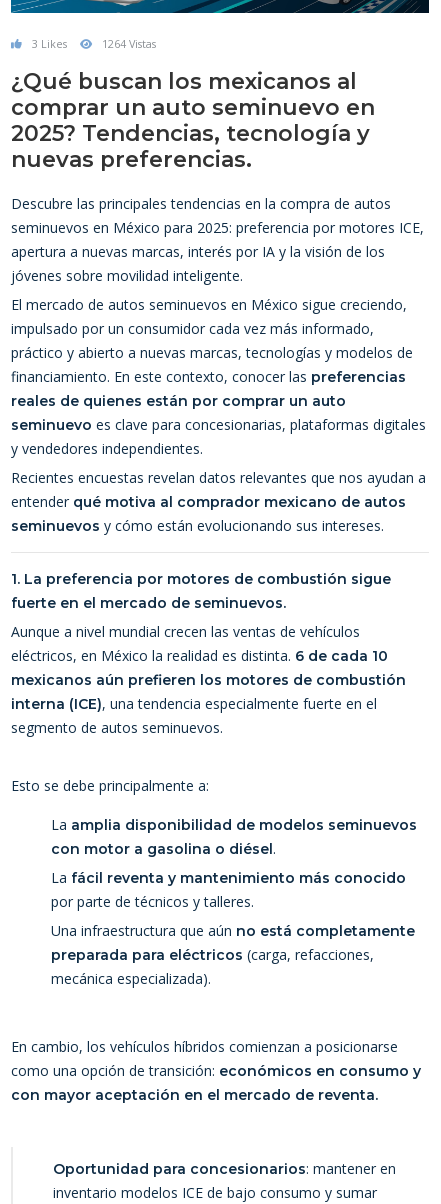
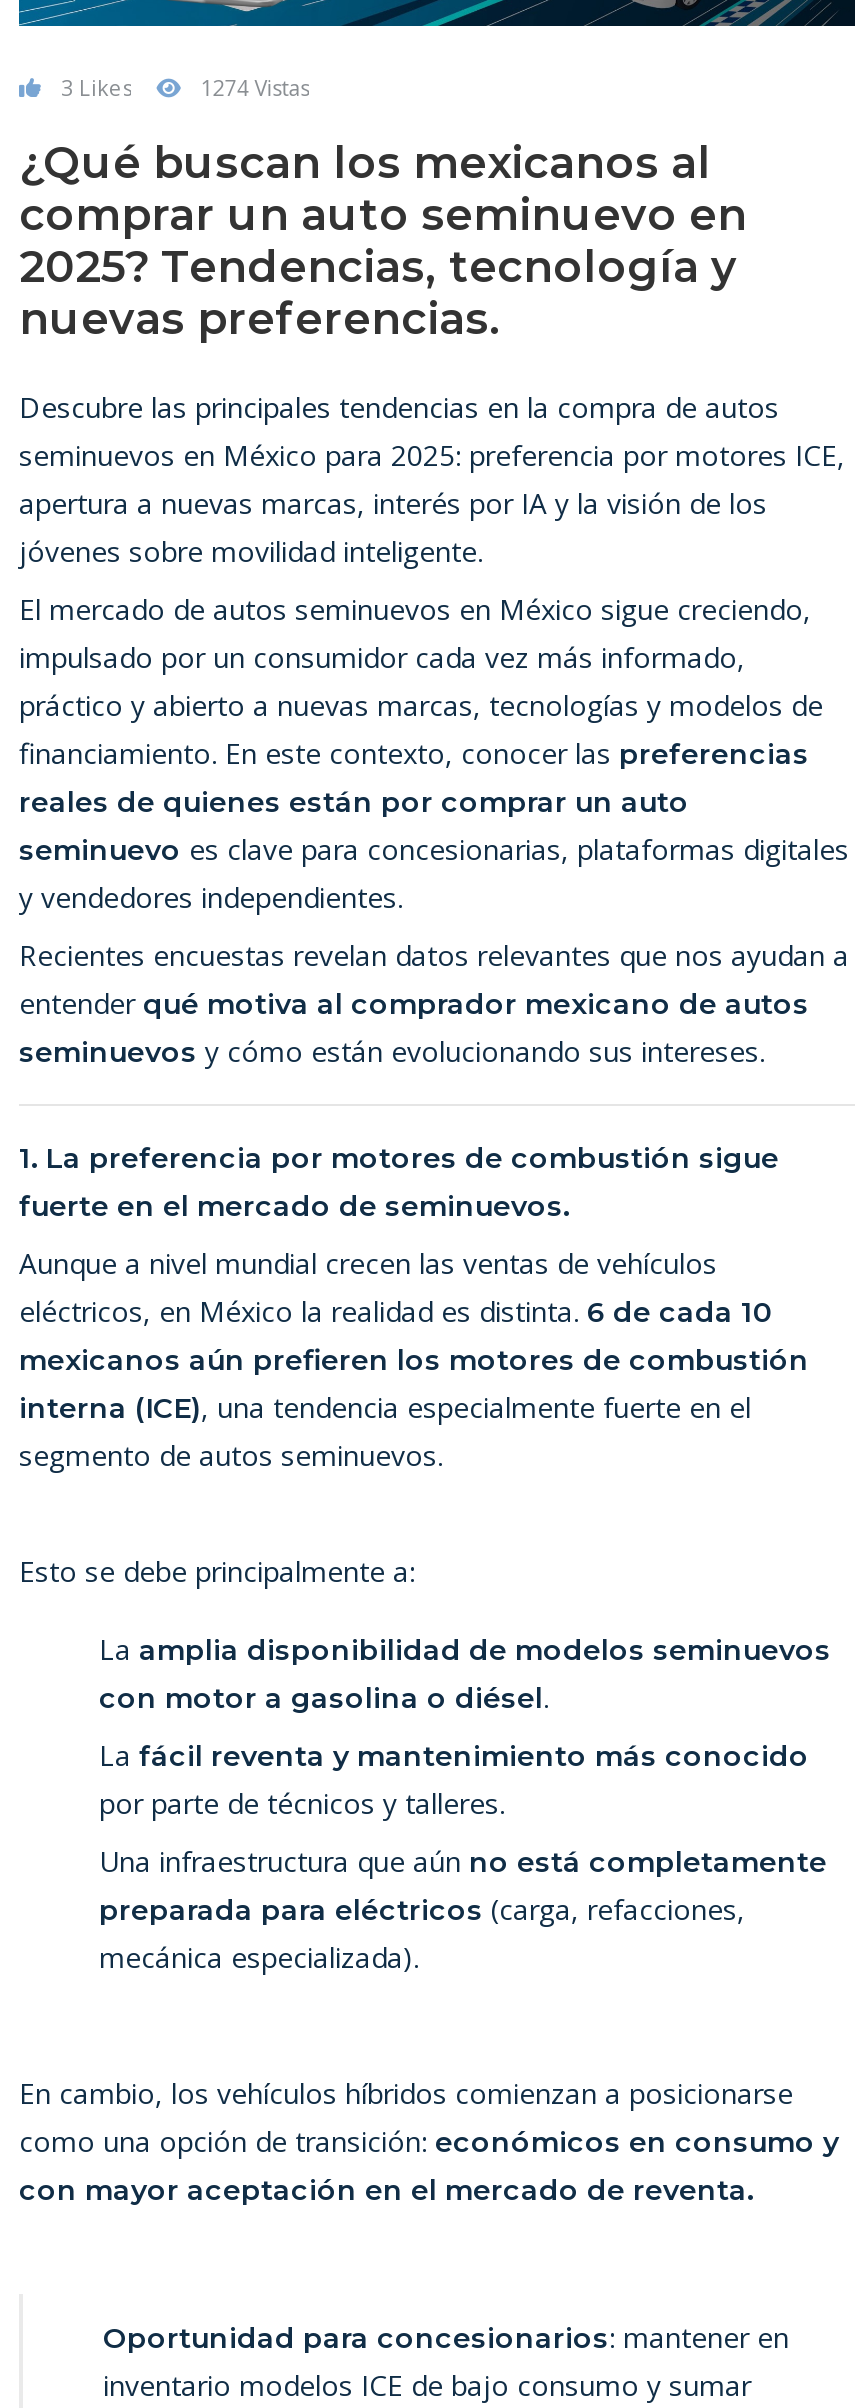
- 1264 Vistas
+ 1274 Vistas
